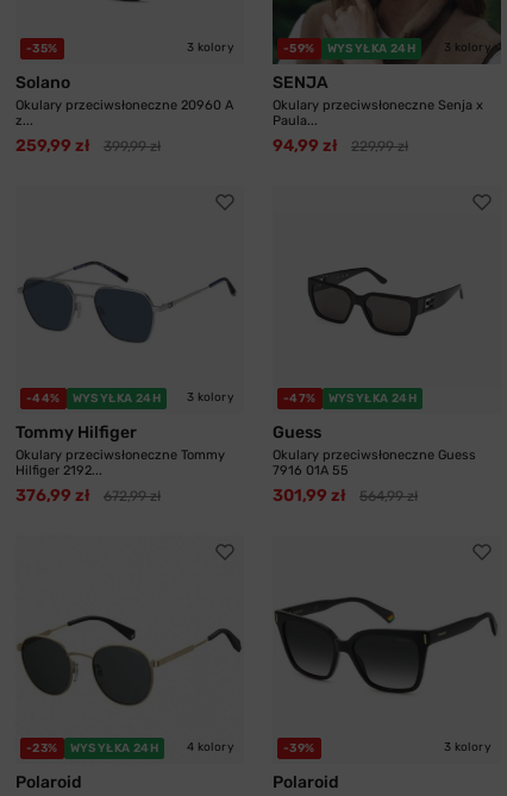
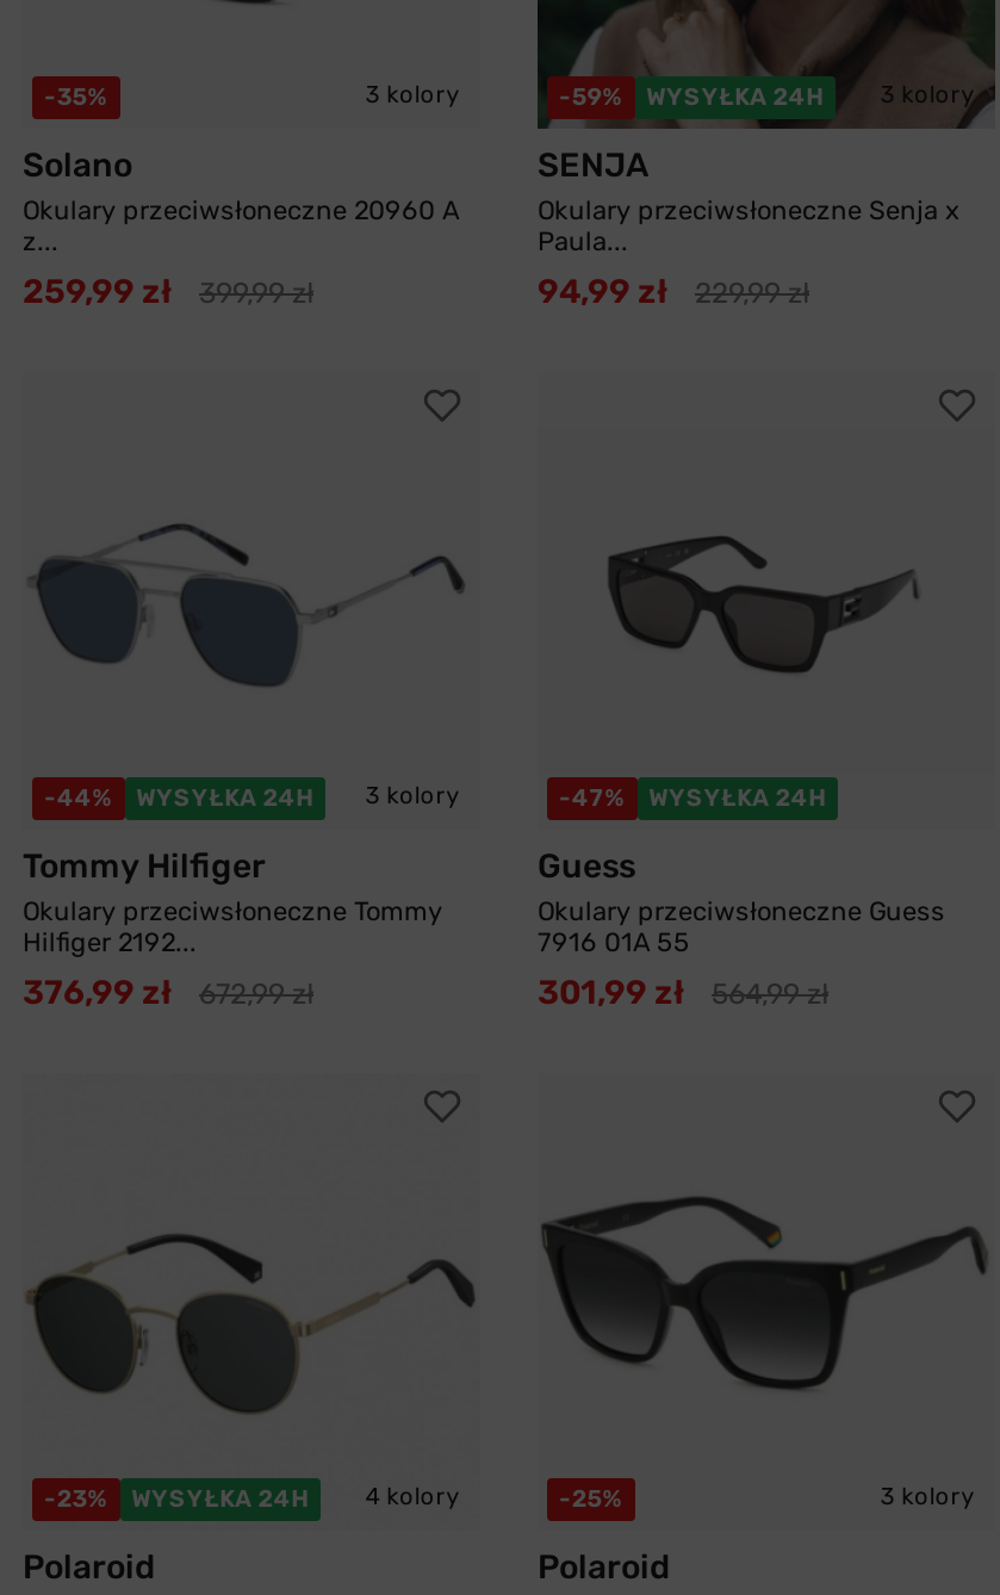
- -39%
+ -25%
